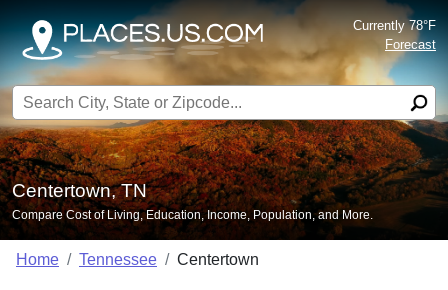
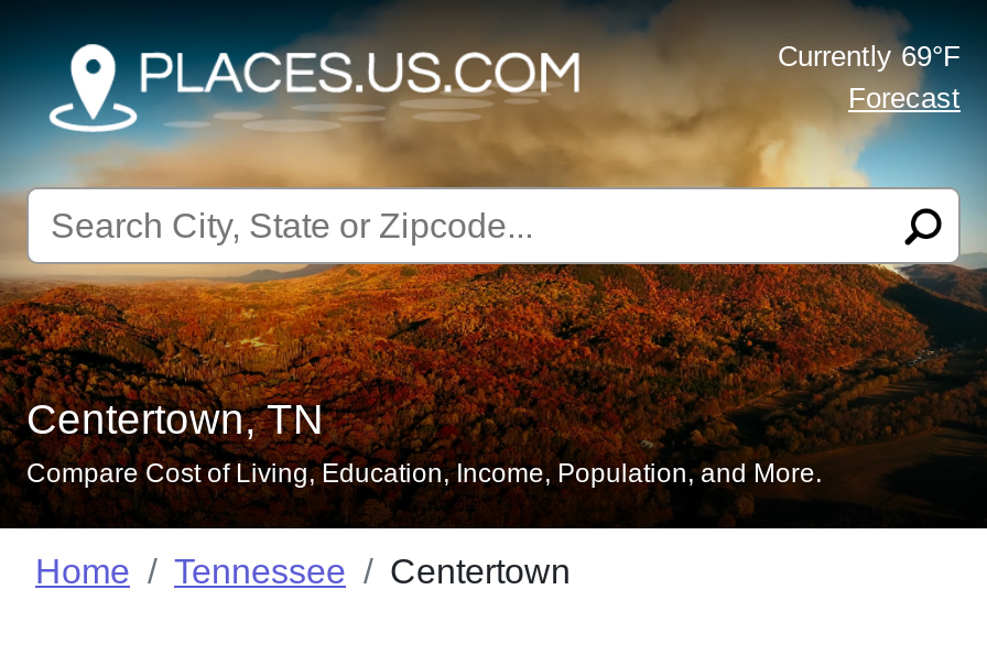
- Currently 78°F
+ Currently 69°F
